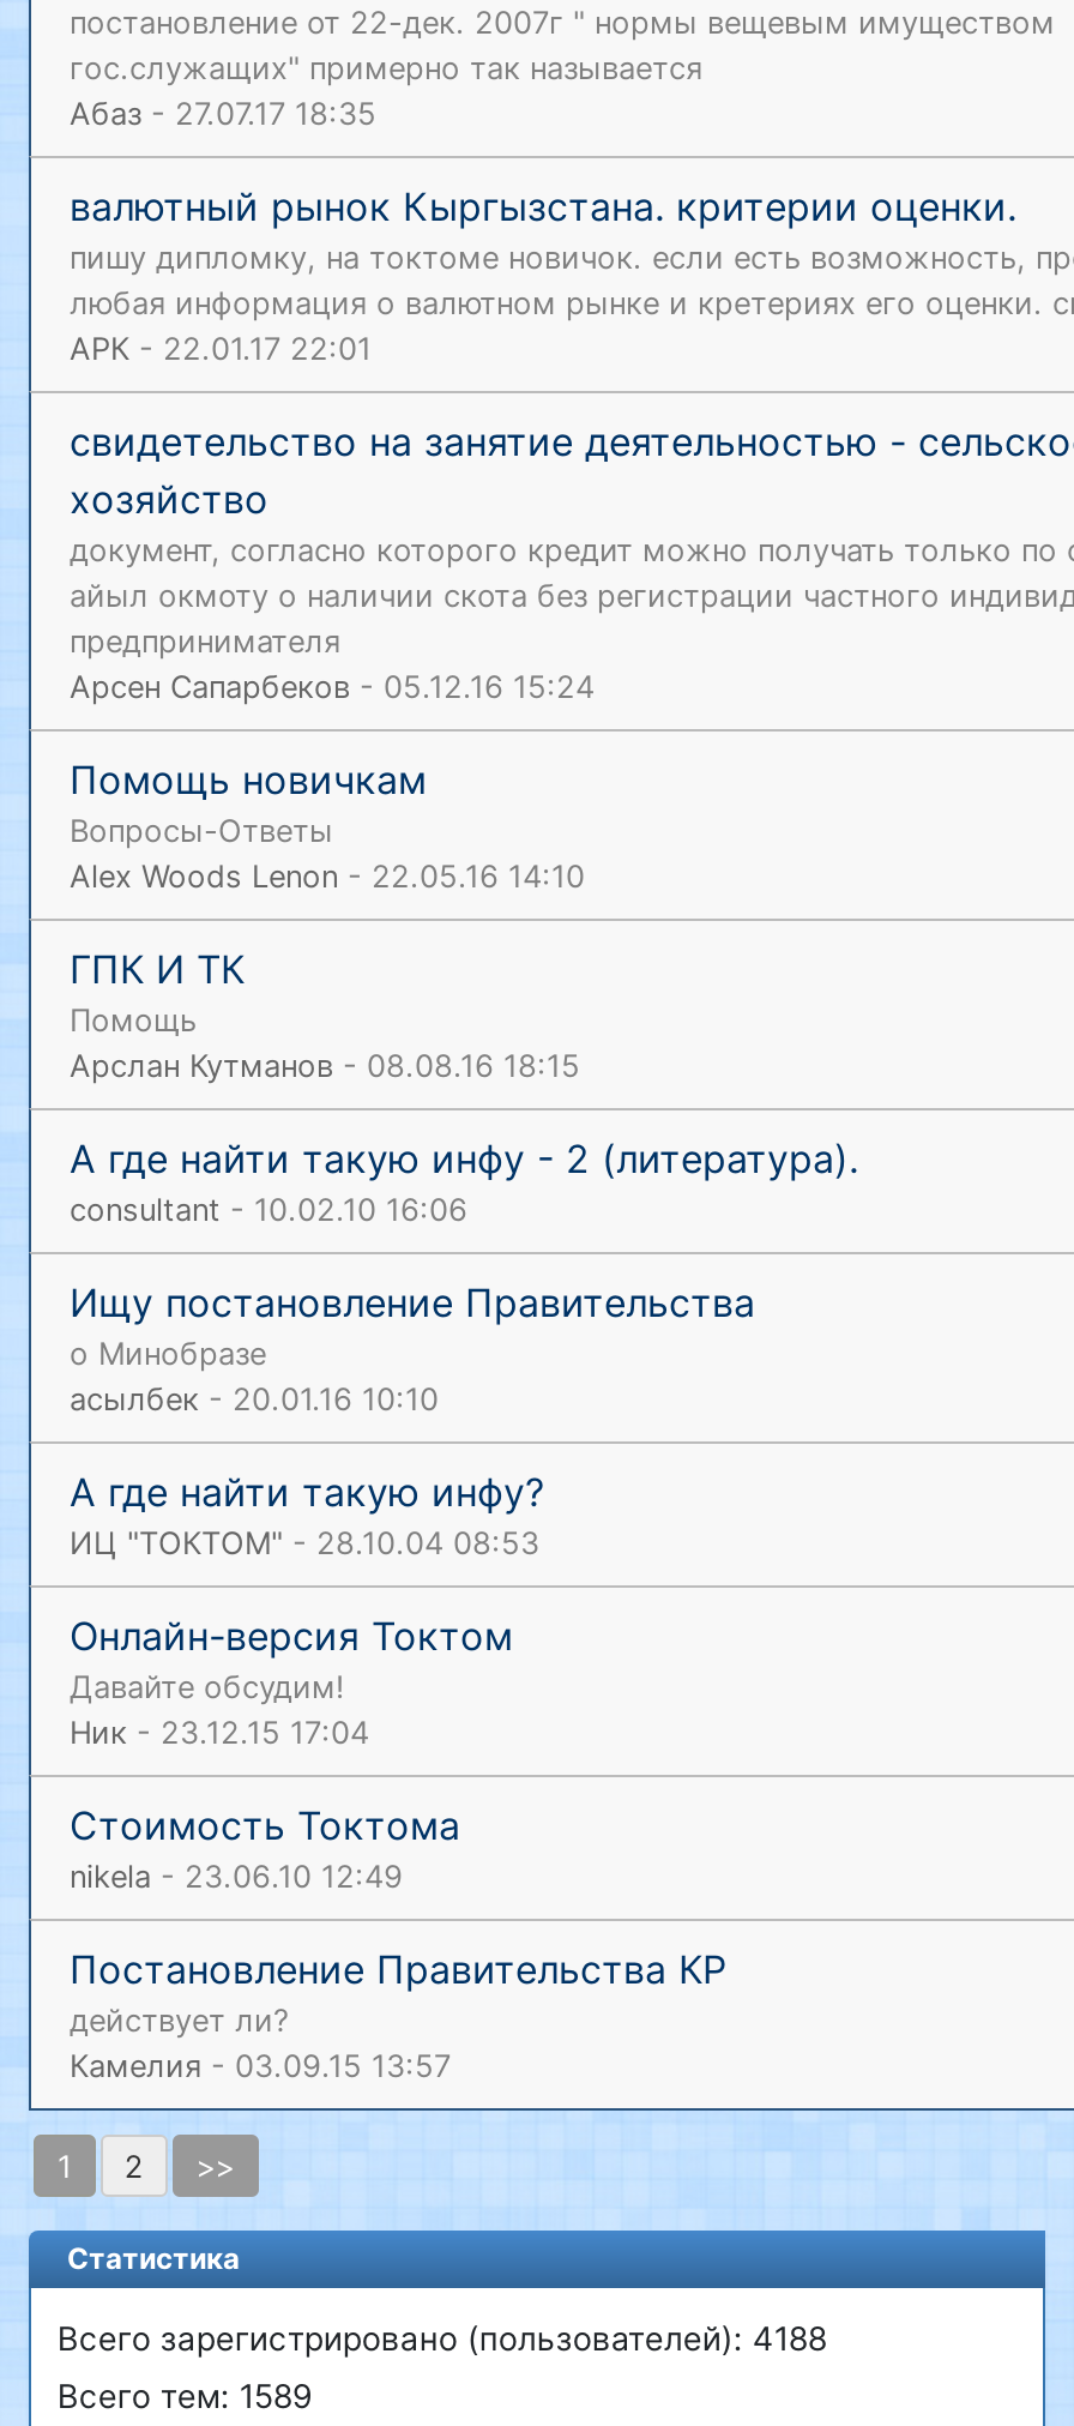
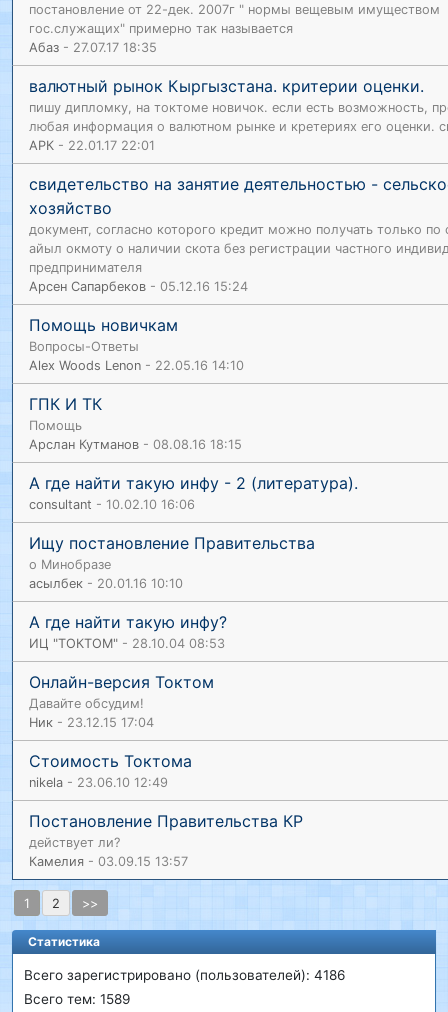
- Всего зарегистрировано (пользователей): 4188
+ Всего зарегистрировано (пользователей): 4186
